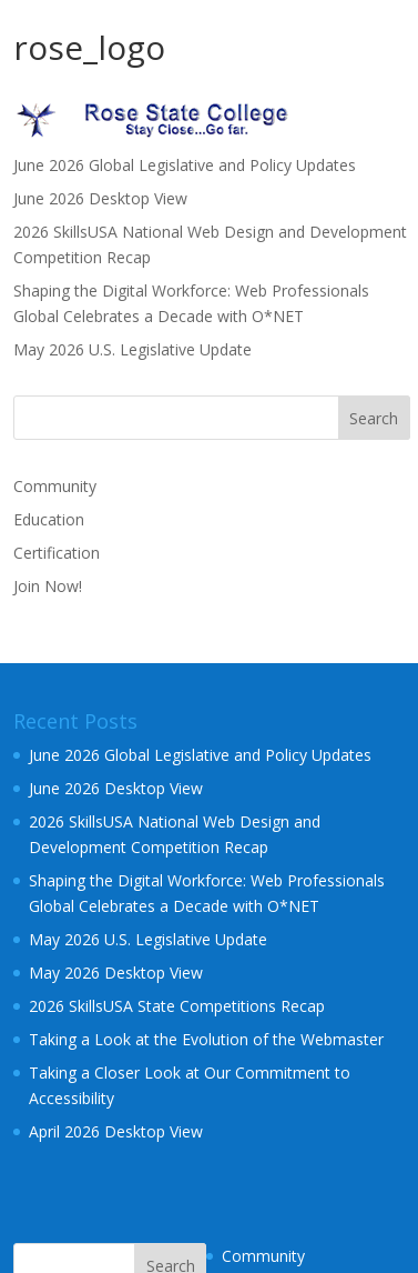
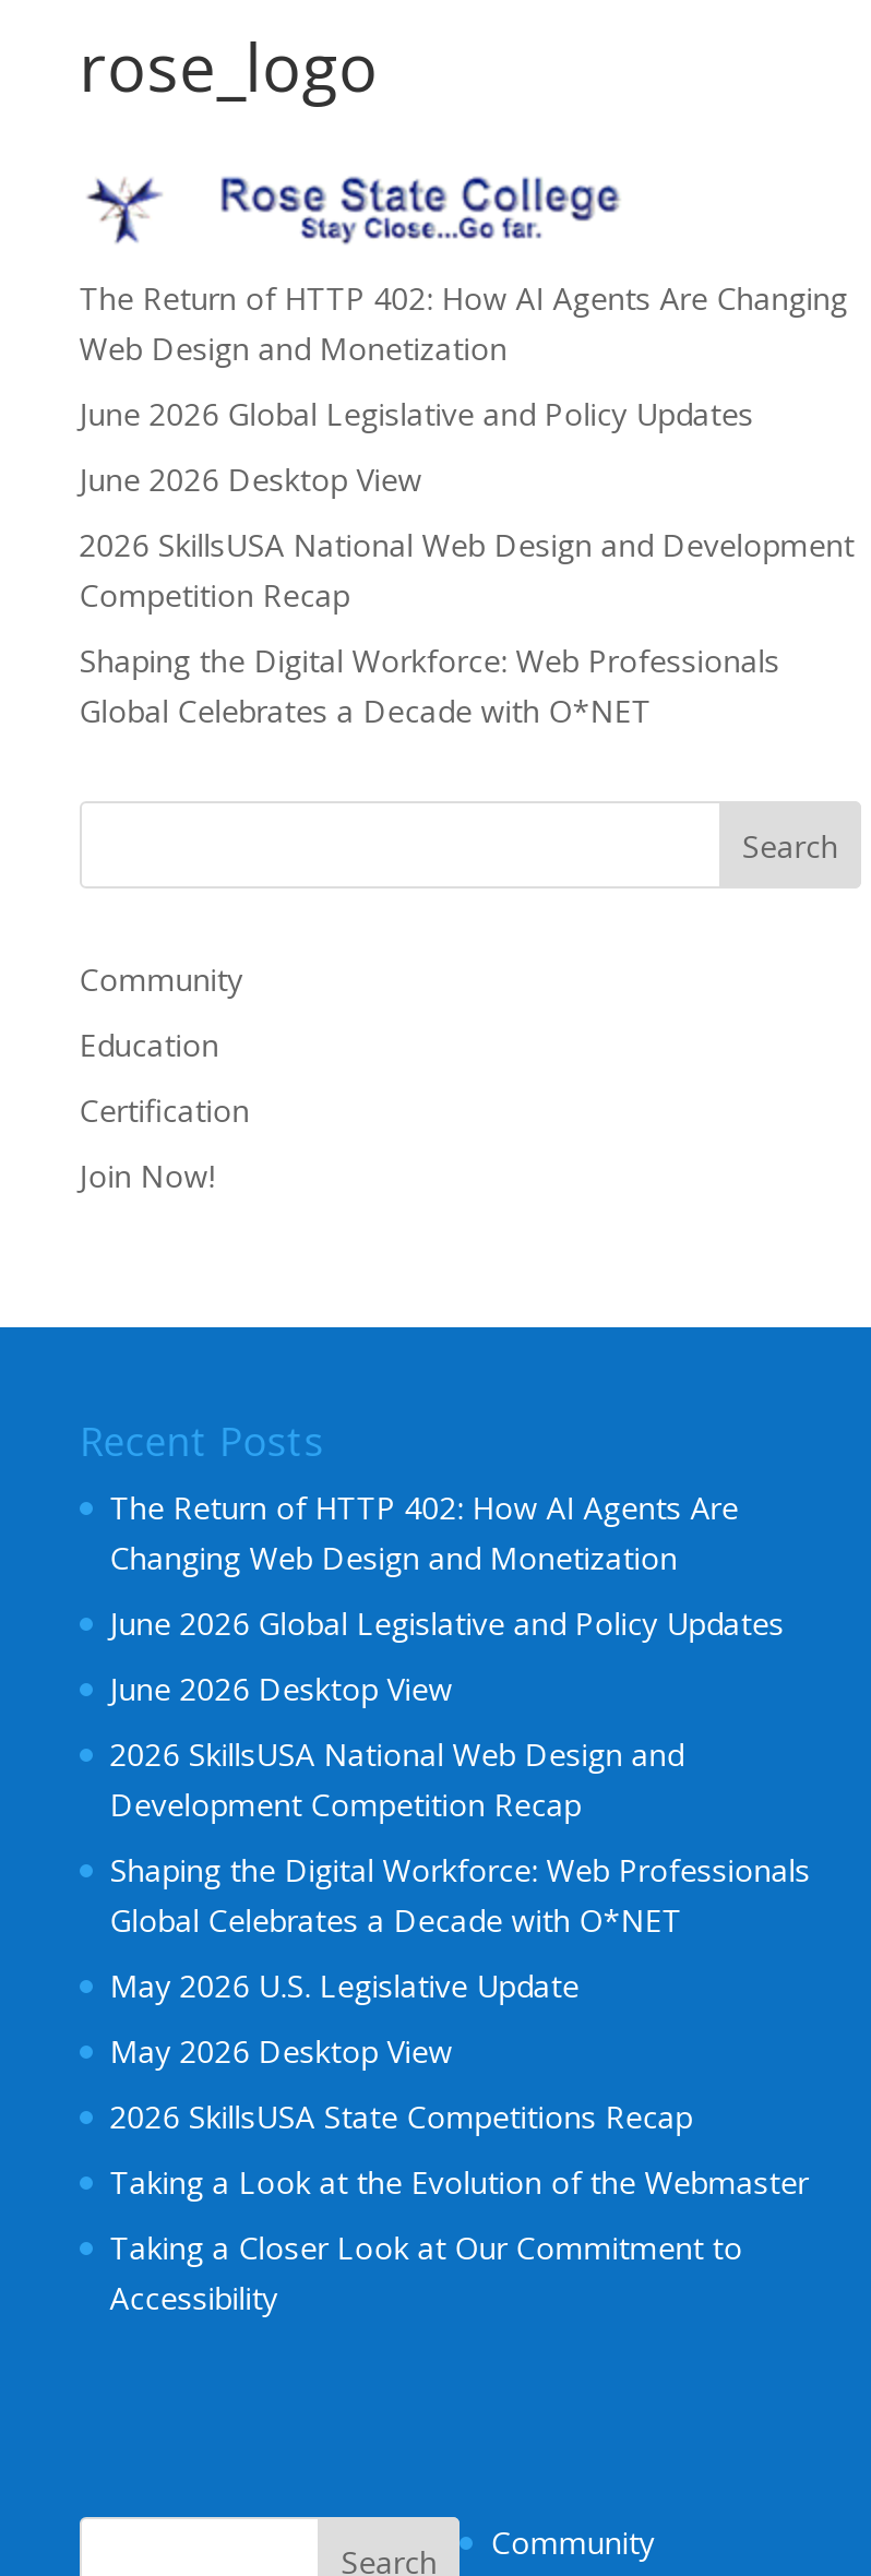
+ The Return of HTTP 402: How AI Agents Are Changing
+ Web Design and Monetization

- May 2026 U.S. Legislative Update

+ The Return of HTTP 402: How AI Agents Are
+ Changing Web Design and Monetization

moved down: June 2026 Global Legislative and Policy Updates | June 2026 Desktop View | 2026 SkillsUSA National Web Design and | ... | Taking a Closer Look at Our Commitment to | Accessibility

- April 2026 Desktop View
